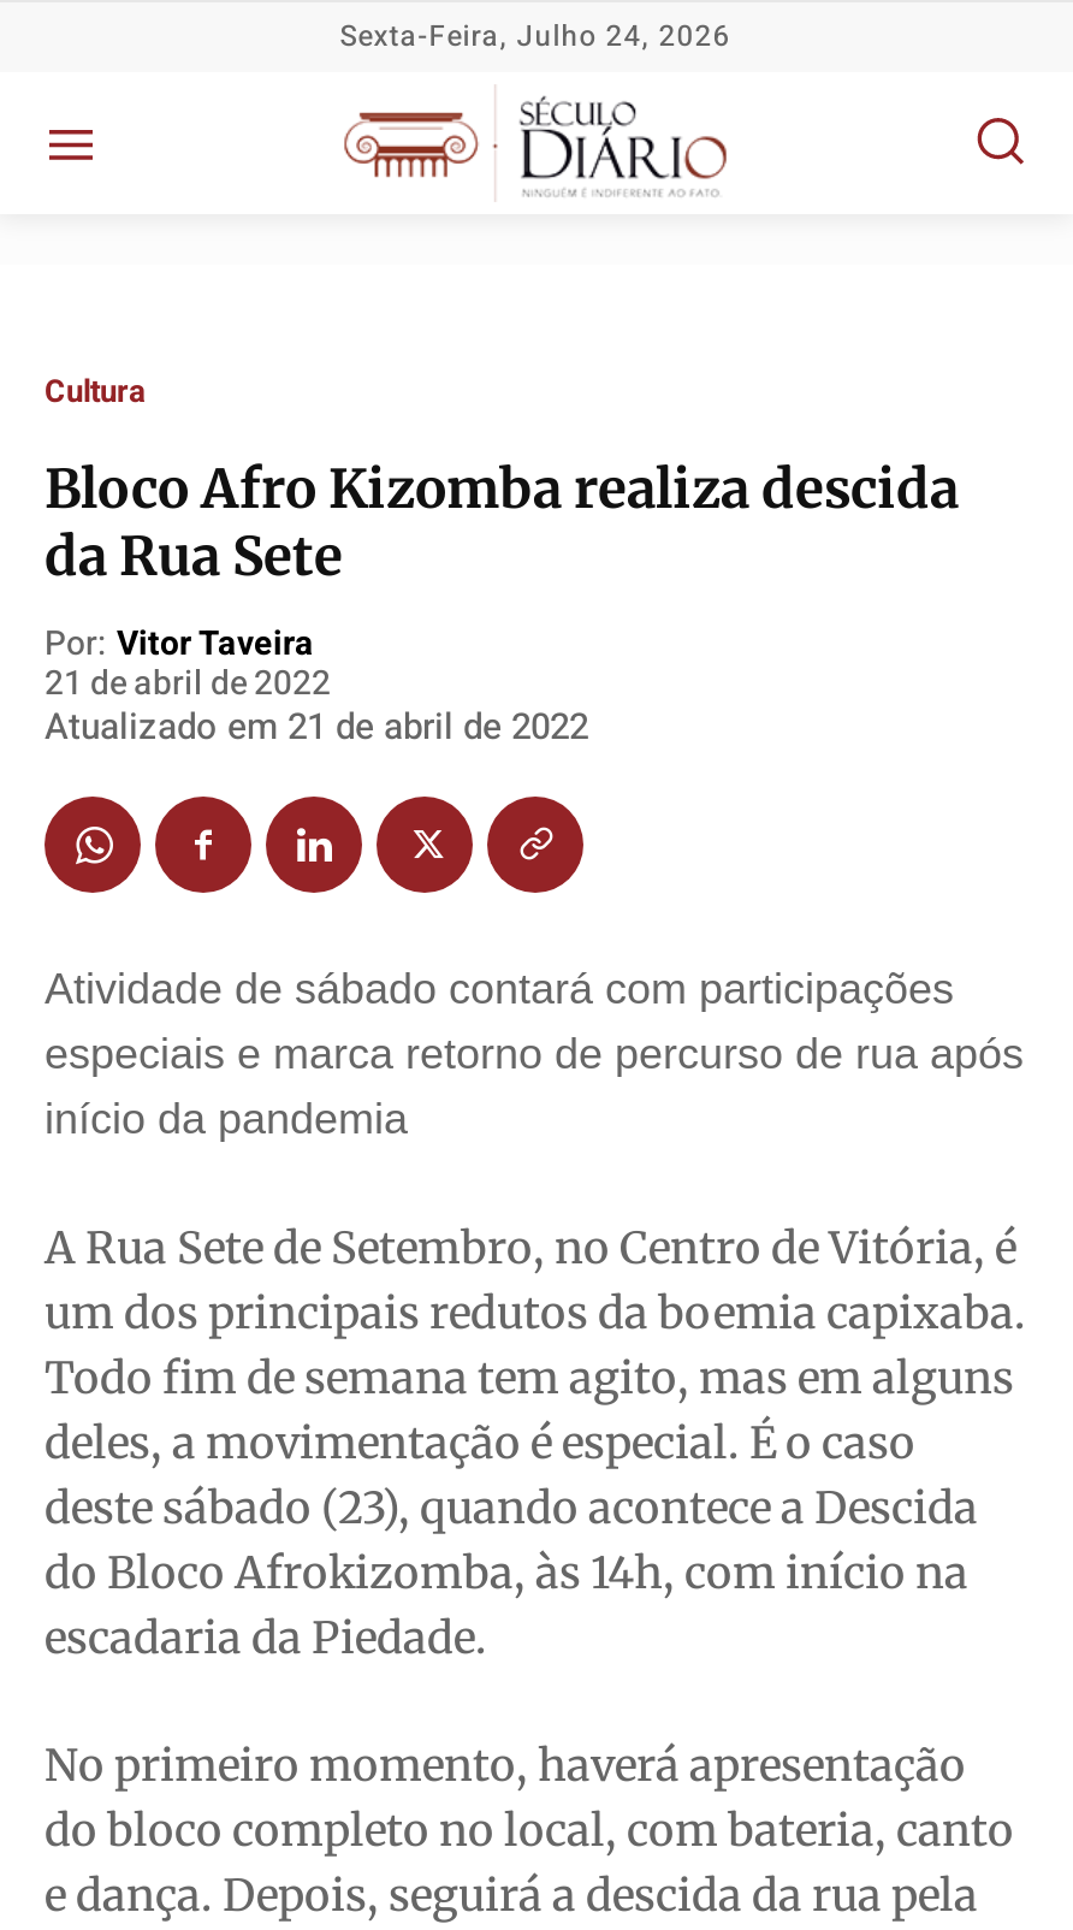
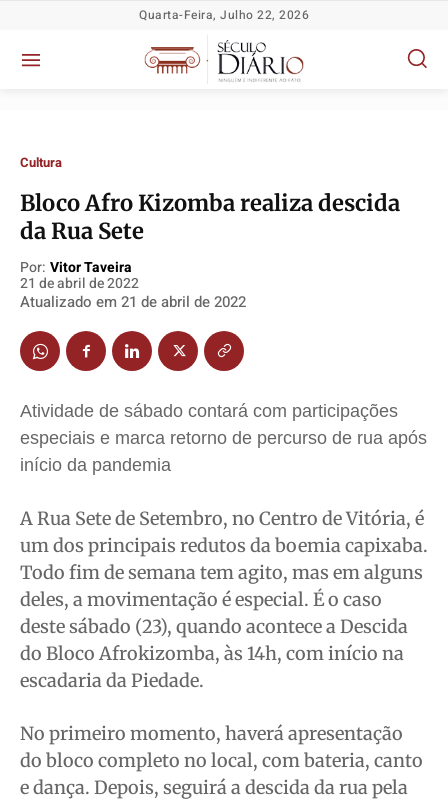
- Sexta-Feira, Julho 24, 2026
+ Quarta-Feira, Julho 22, 2026
